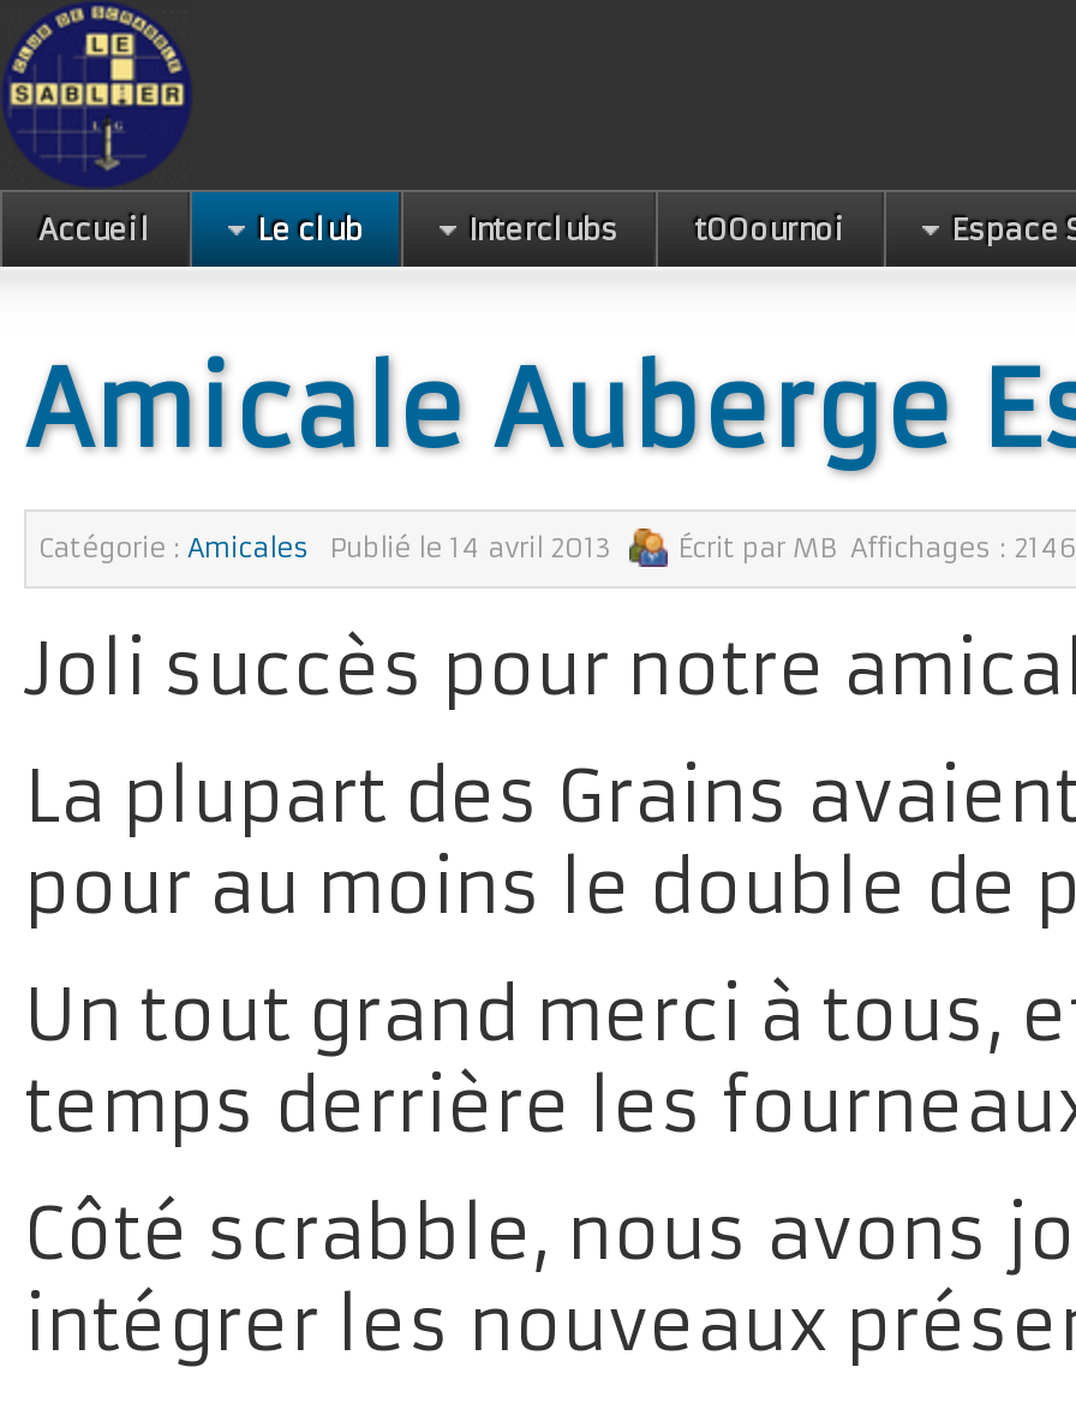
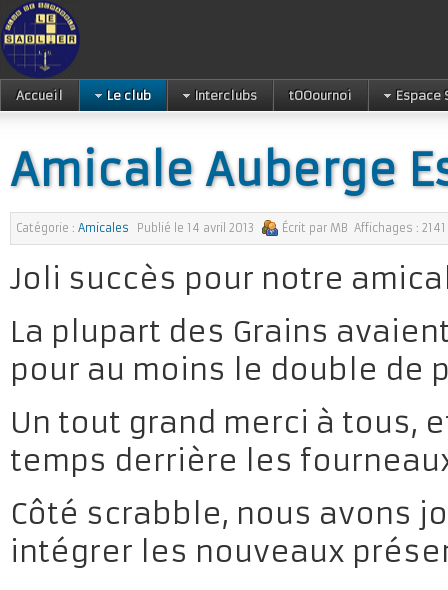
- Écrit par MB Affichages : 2146
+ Écrit par MB Affichages : 2141
